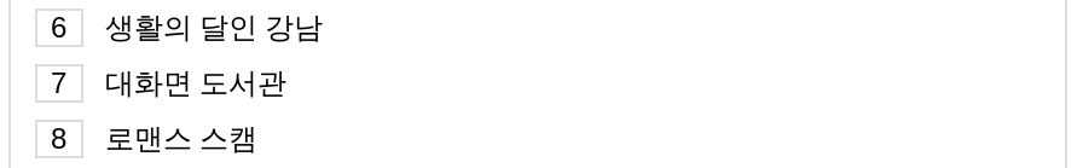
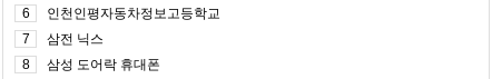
- 생활의 달인 강남
+ 인천인평자동차정보고등학교

- 대화면 도서관
+ 삼전 닉스

- 로맨스 스캠
+ 삼성 도어락 휴대폰
